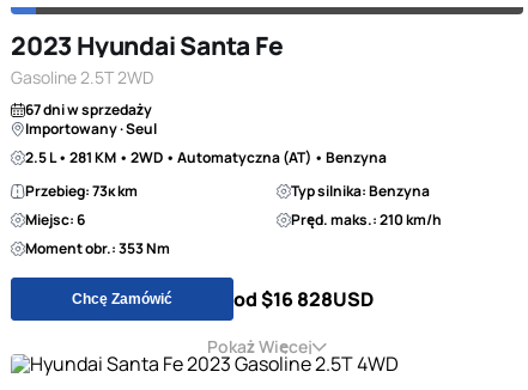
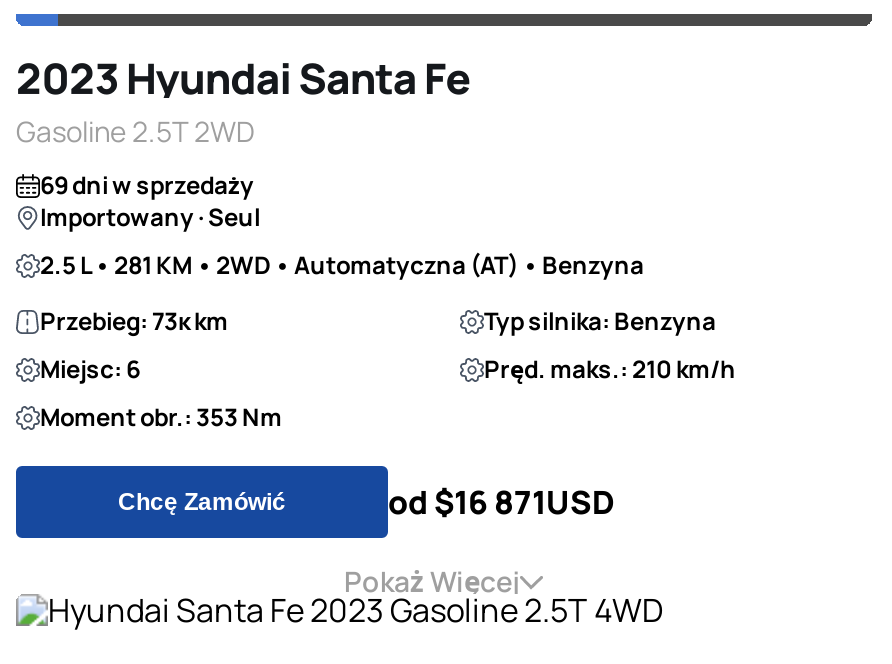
- 67 dni w sprzedaży
+ 69 dni w sprzedaży

- od $16 828USD
+ od $16 871USD
